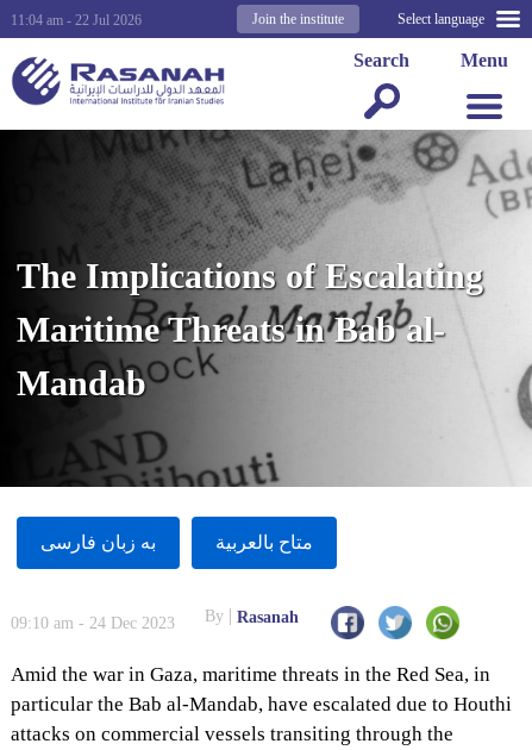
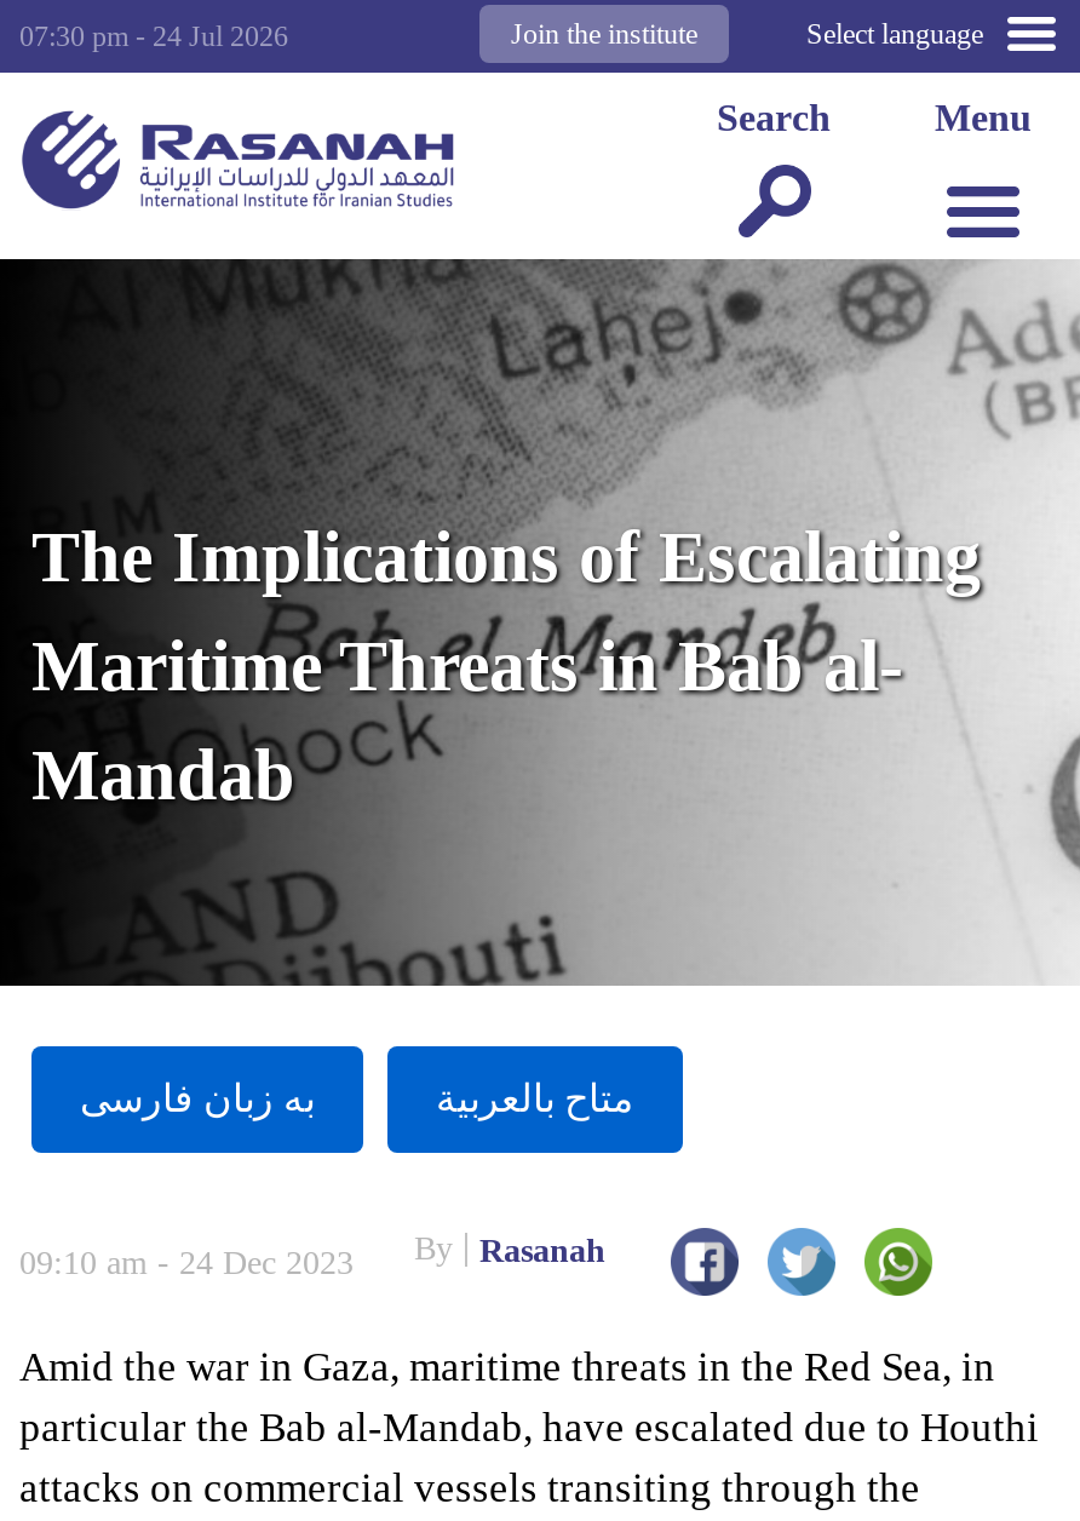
- 11:04 am - 22 Jul 2026
+ 07:30 pm - 24 Jul 2026
